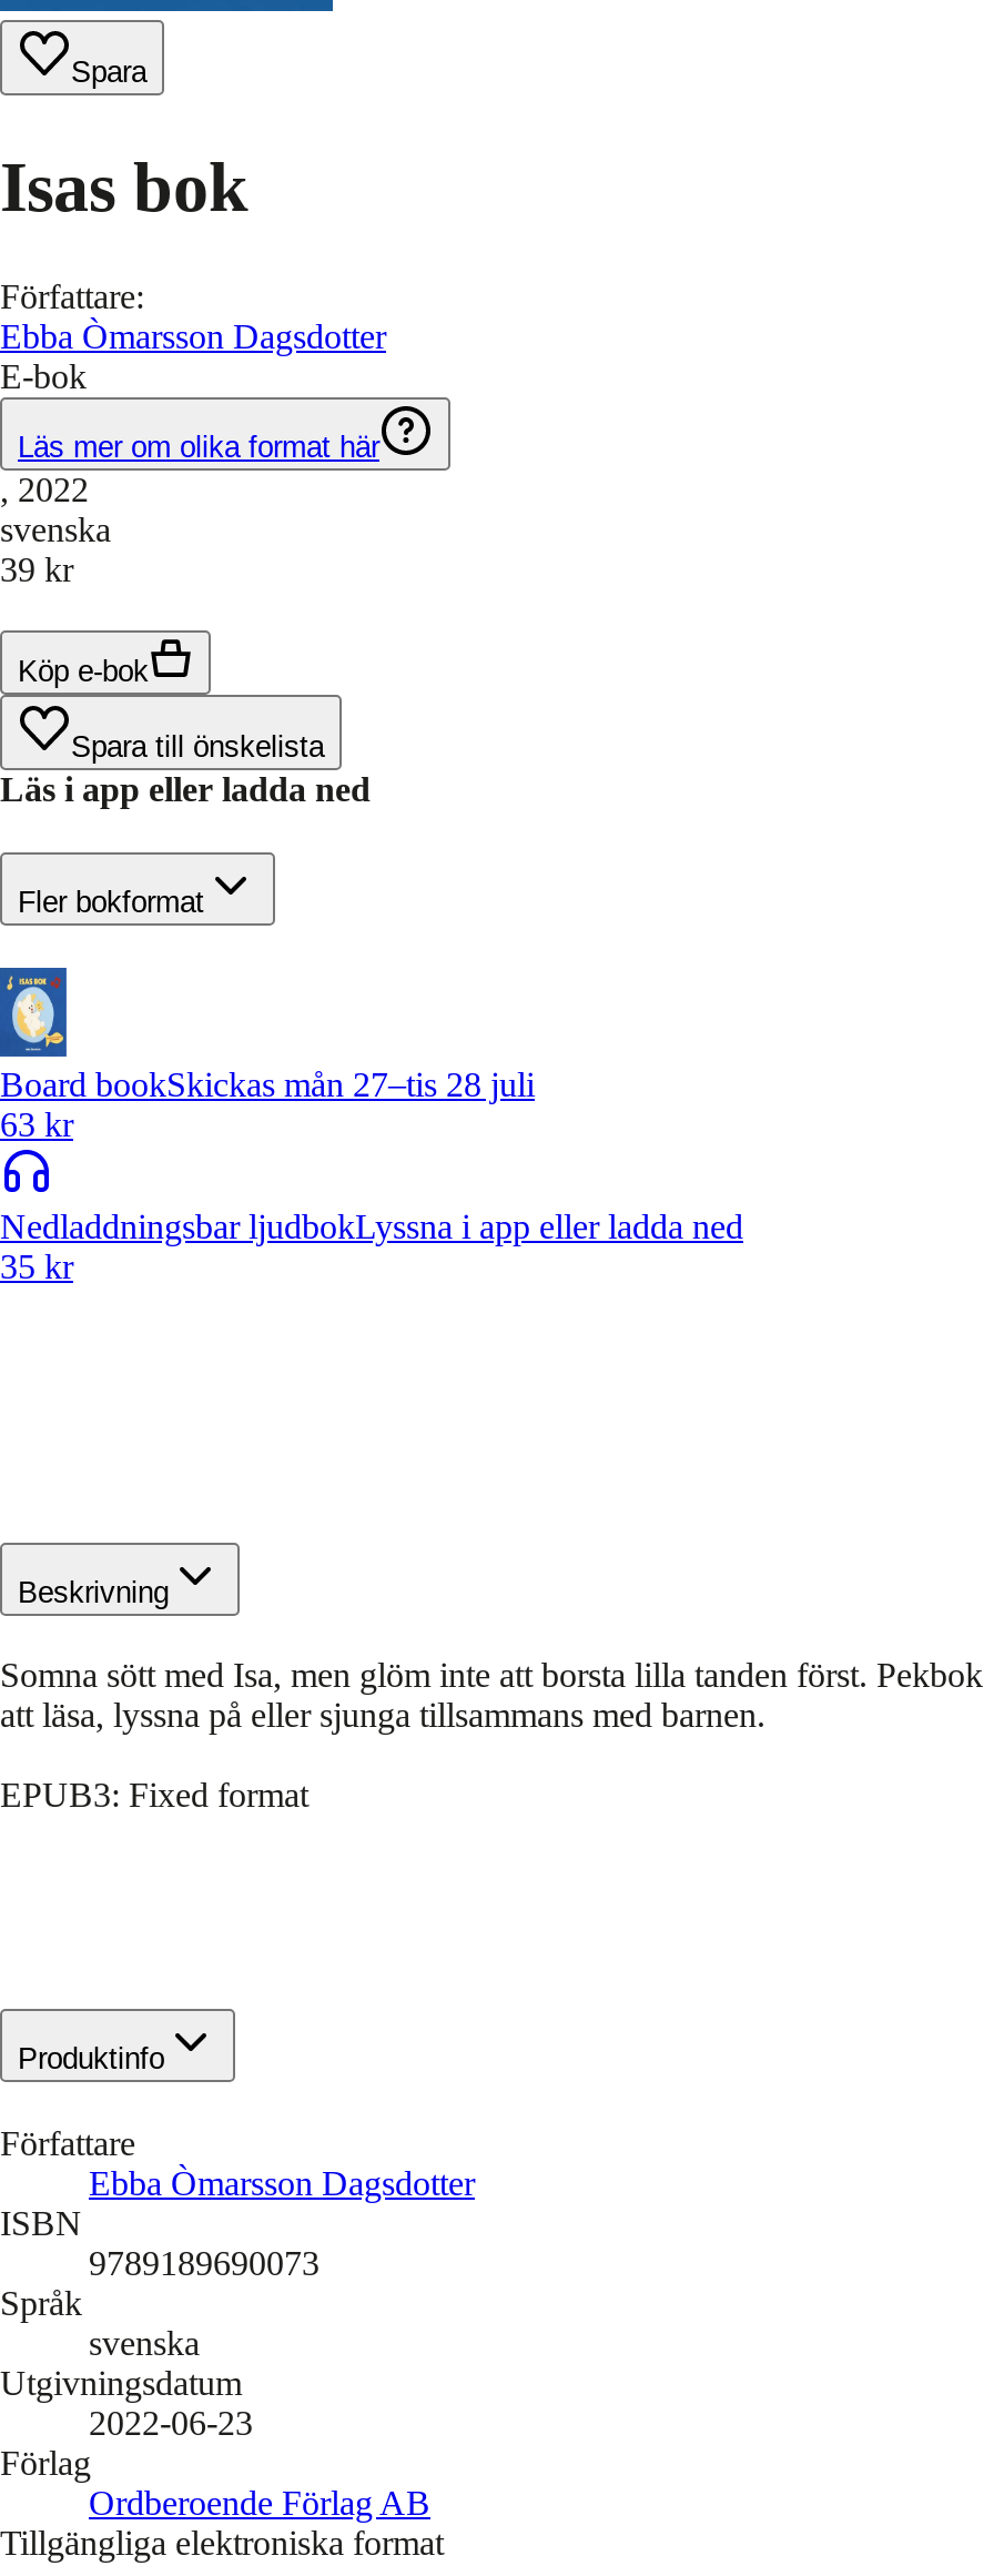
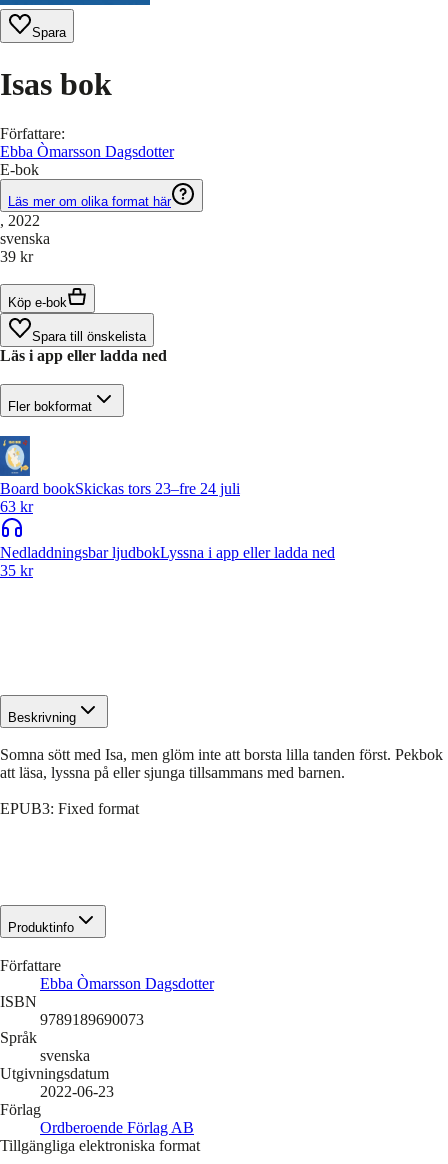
- Board bookSkickas mån 27–tis 28 juli
+ Board bookSkickas tors 23–fre 24 juli
